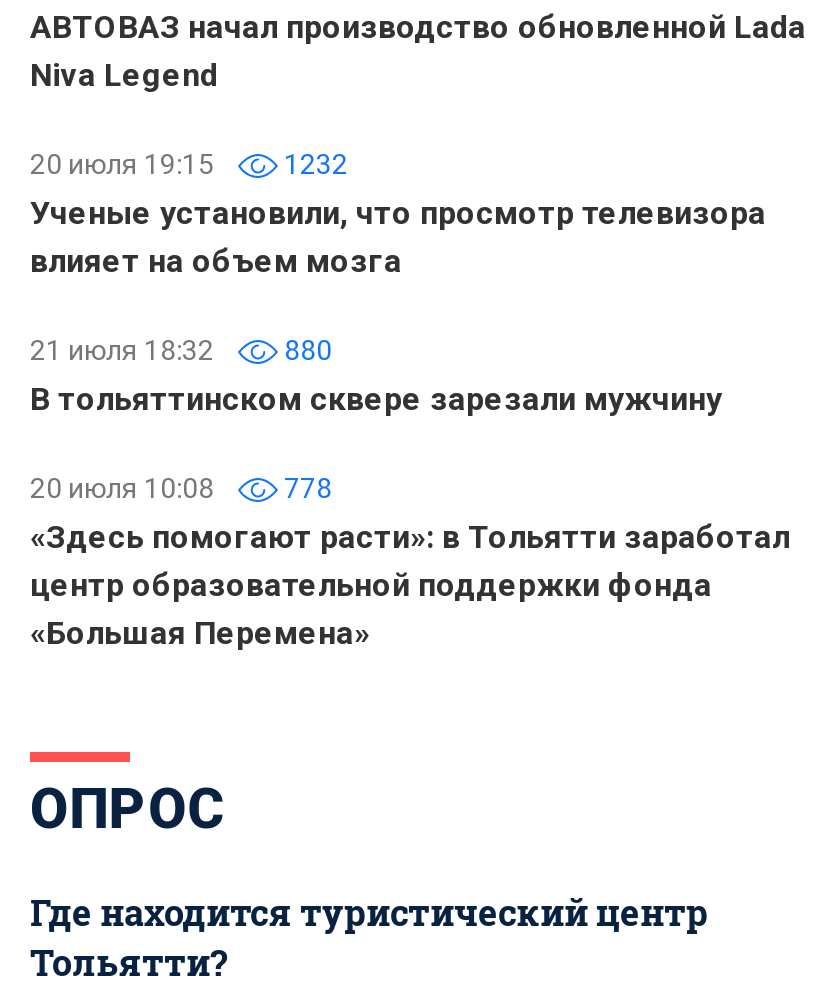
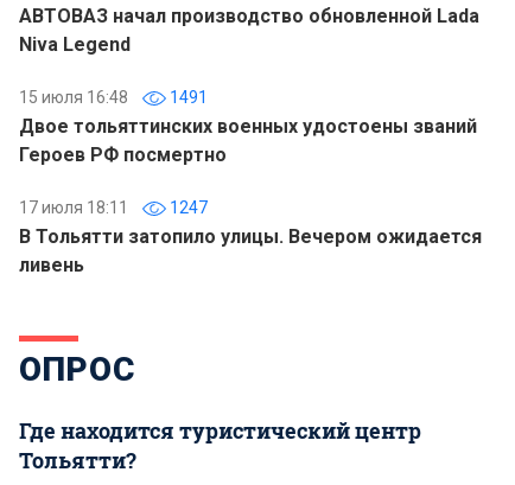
- 20 июля 19:15
- 1232
- Ученые установили, что просмотр телевизора
- влияет на объем мозга
- 21 июля 18:32
- 880
- В тольяттинском сквере зарезали мужчину
- 20 июля 10:08
- 778
- «Здесь помогают расти»: в Тольятти заработал
- центр образовательной поддержки фонда
- «Большая Перемена»
+ 15 июля 16:48
+ 1491
+ Двое тольяттинских военных удостоены званий
+ Героев РФ посмертно
+ 17 июля 18:11
+ 1247
+ В Тольятти затопило улицы. Вечером ожидается
+ ливень
